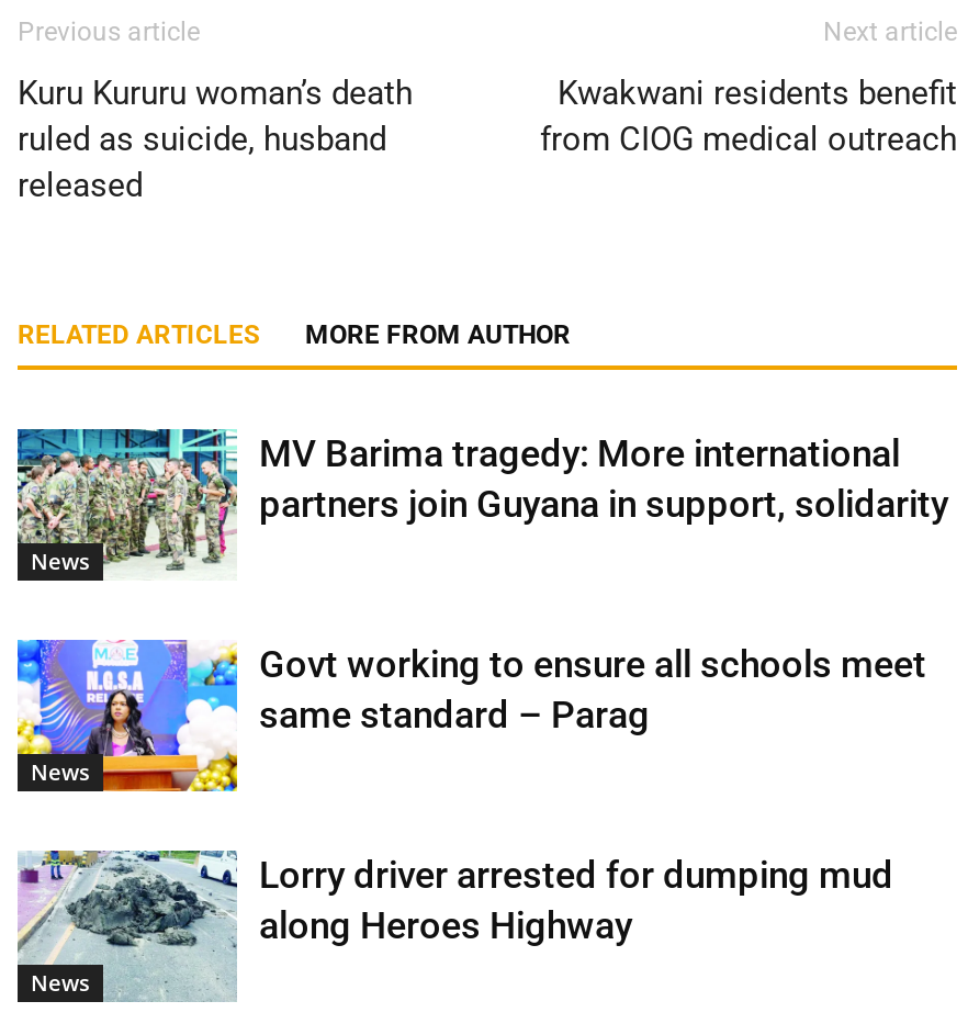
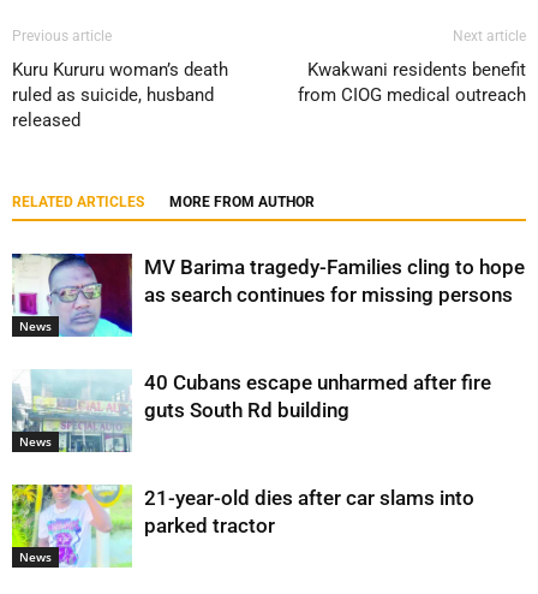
- [image]
- MV Barima tragedy: More international
- partners join Guyana in support, solidarity
+ [image]
+ MV Barima tragedy-Families cling to hope
+ as search continues for missing persons

- [image]
- Govt working to ensure all schools meet
- same standard – Parag
+ [image]
+ 40 Cubans escape unharmed after fire
+ guts South Rd building

- [image]
- Lorry driver arrested for dumping mud
- along Heroes Highway
+ [image]
+ 21-year-old dies after car slams into
+ parked tractor
